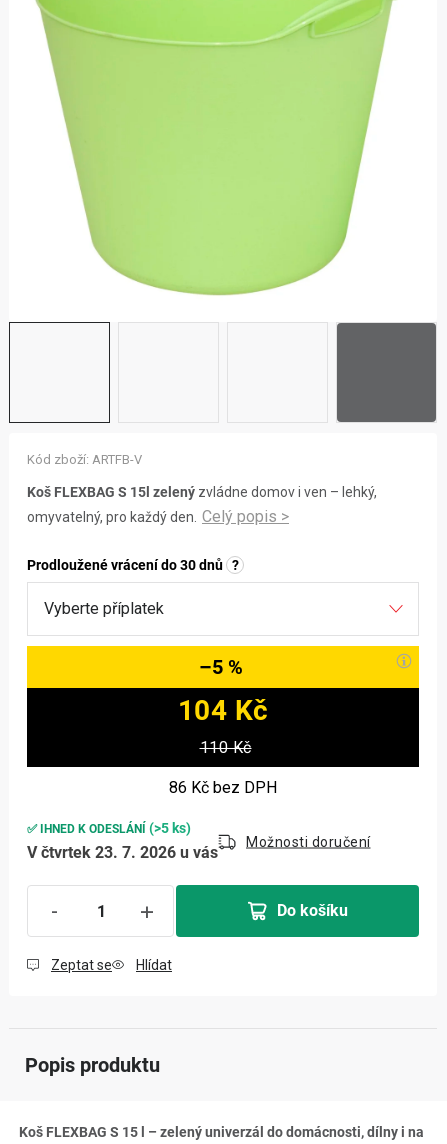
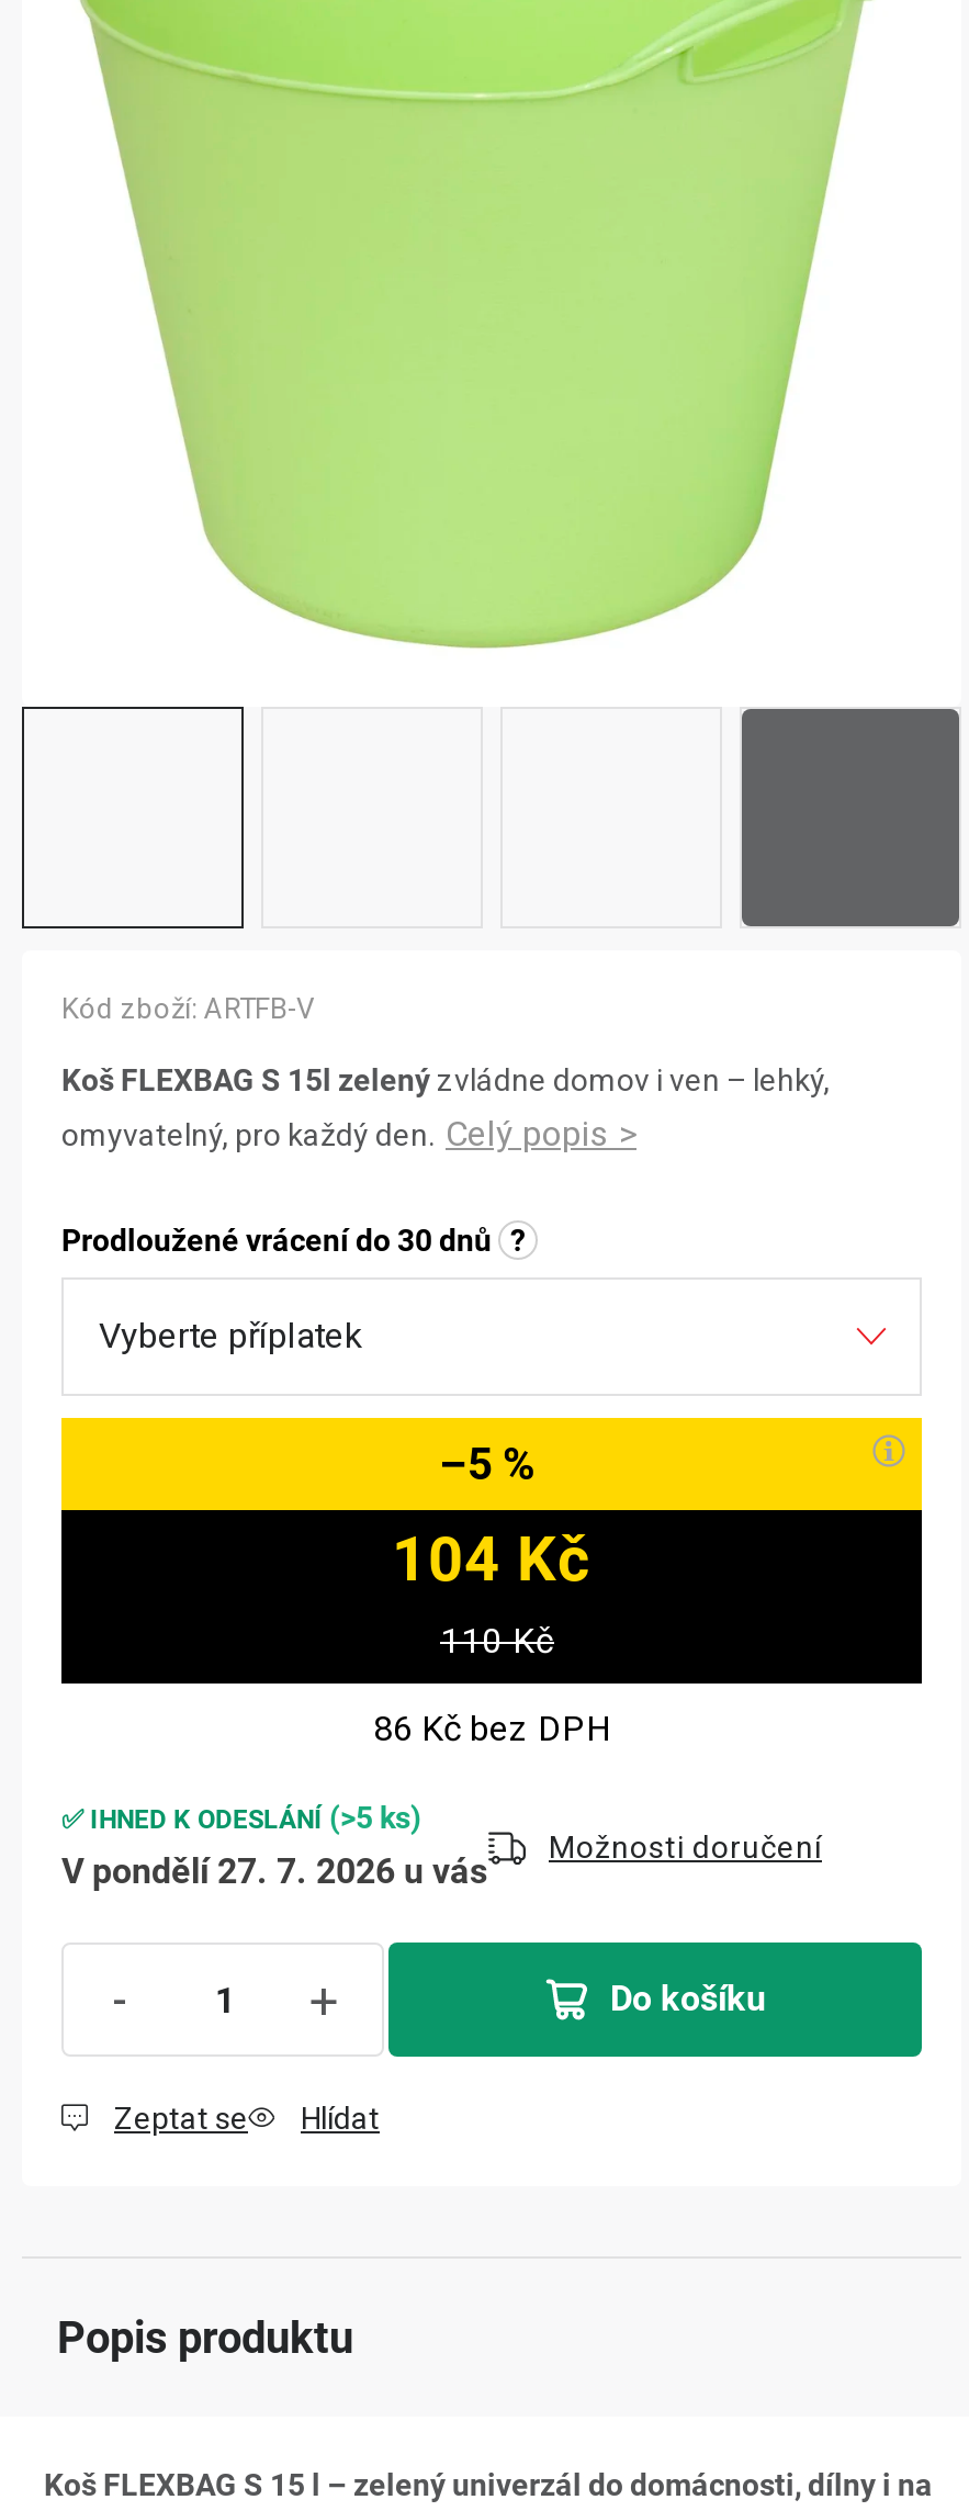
- V čtvrtek 23. 7. 2026 u vás
+ V pondělí 27. 7. 2026 u vás
